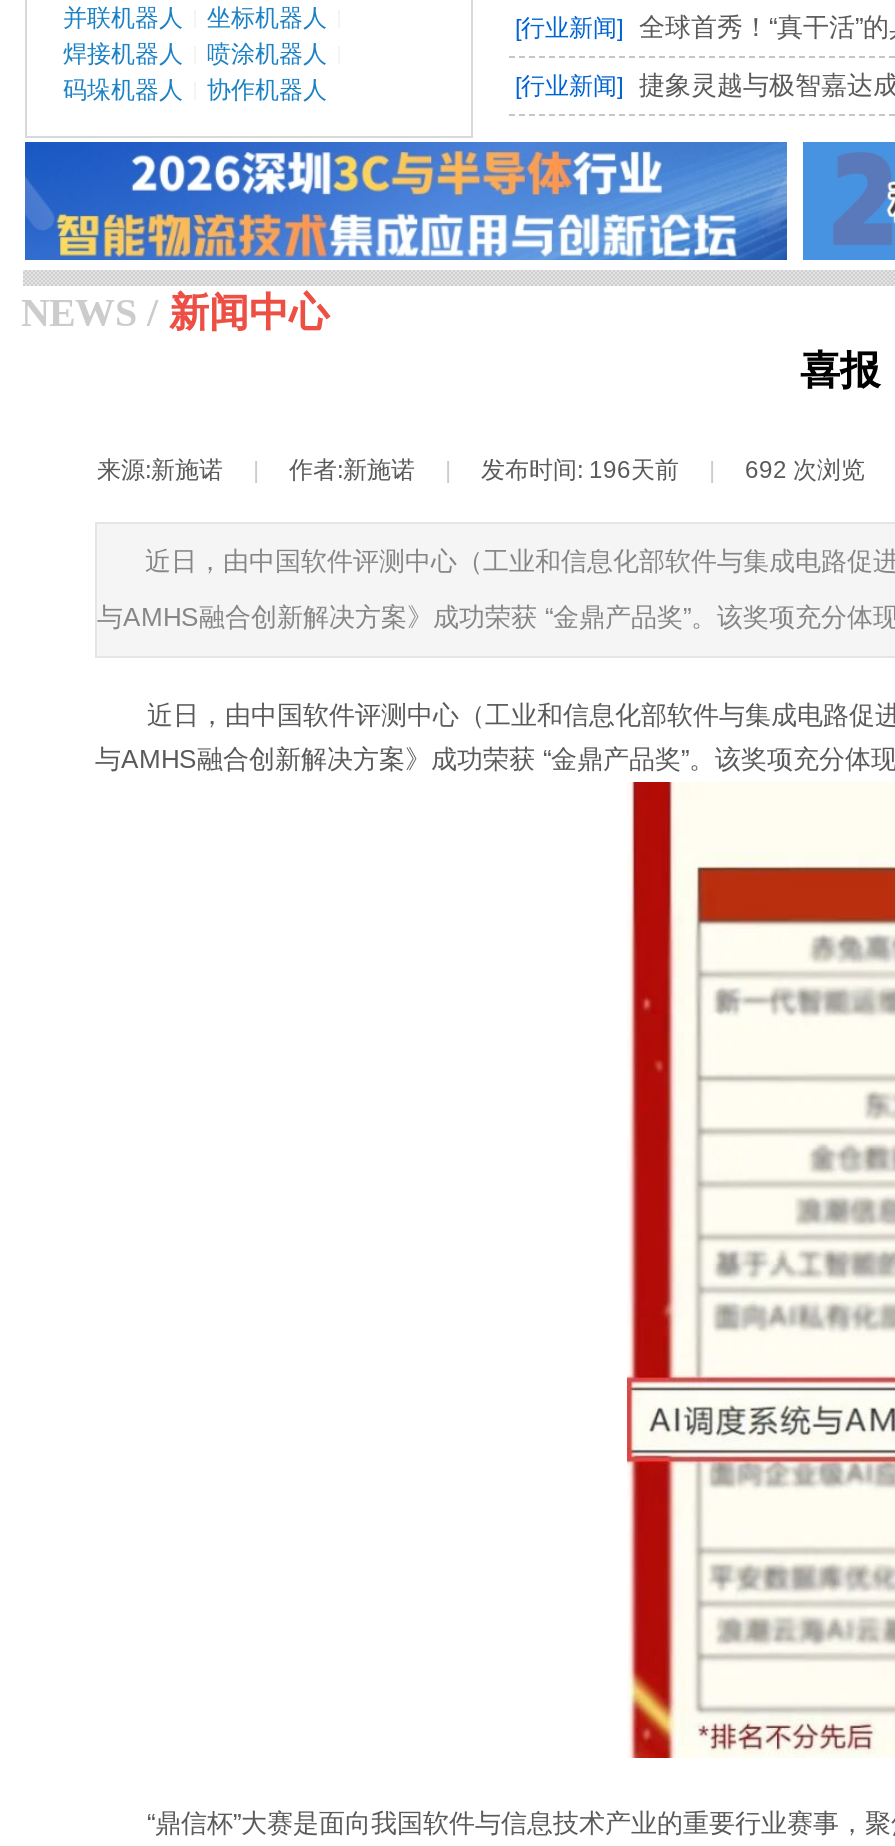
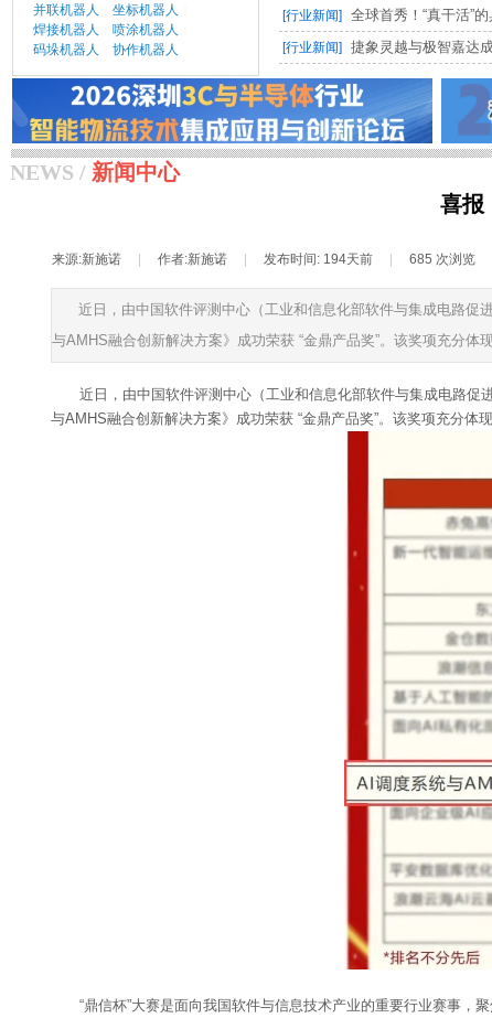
- 发布时间: 196天前
+ 发布时间: 194天前

- 692次浏览
+ 685次浏览
